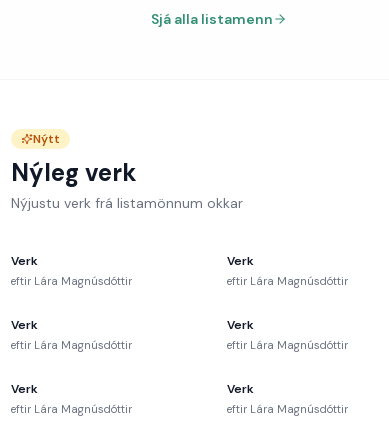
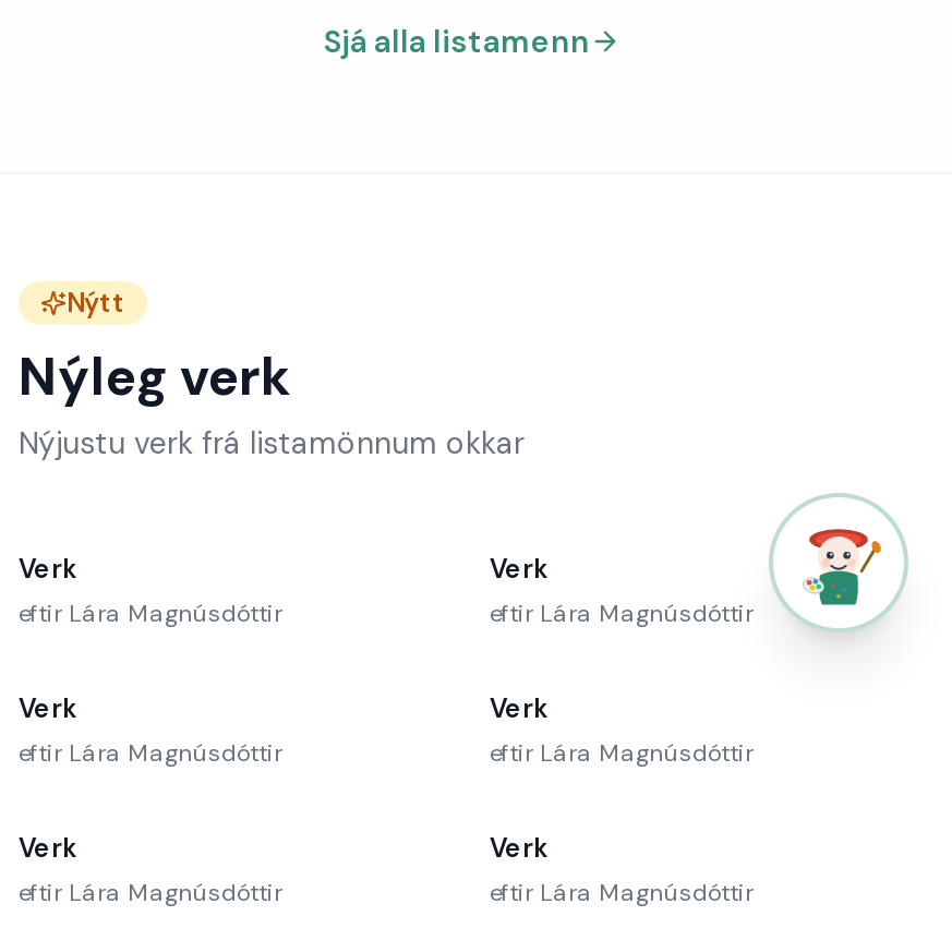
+ [image]
